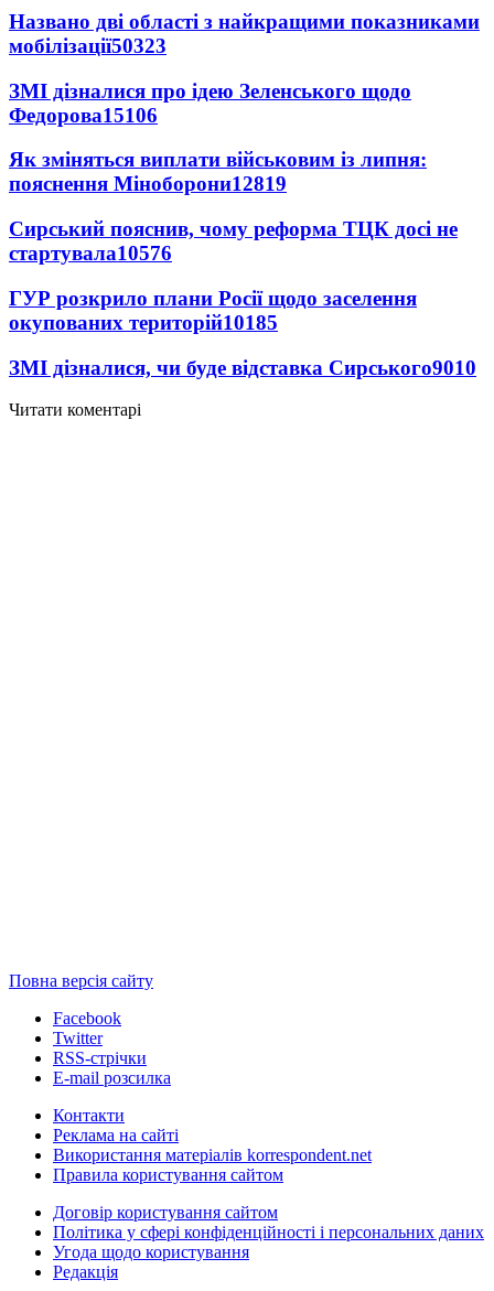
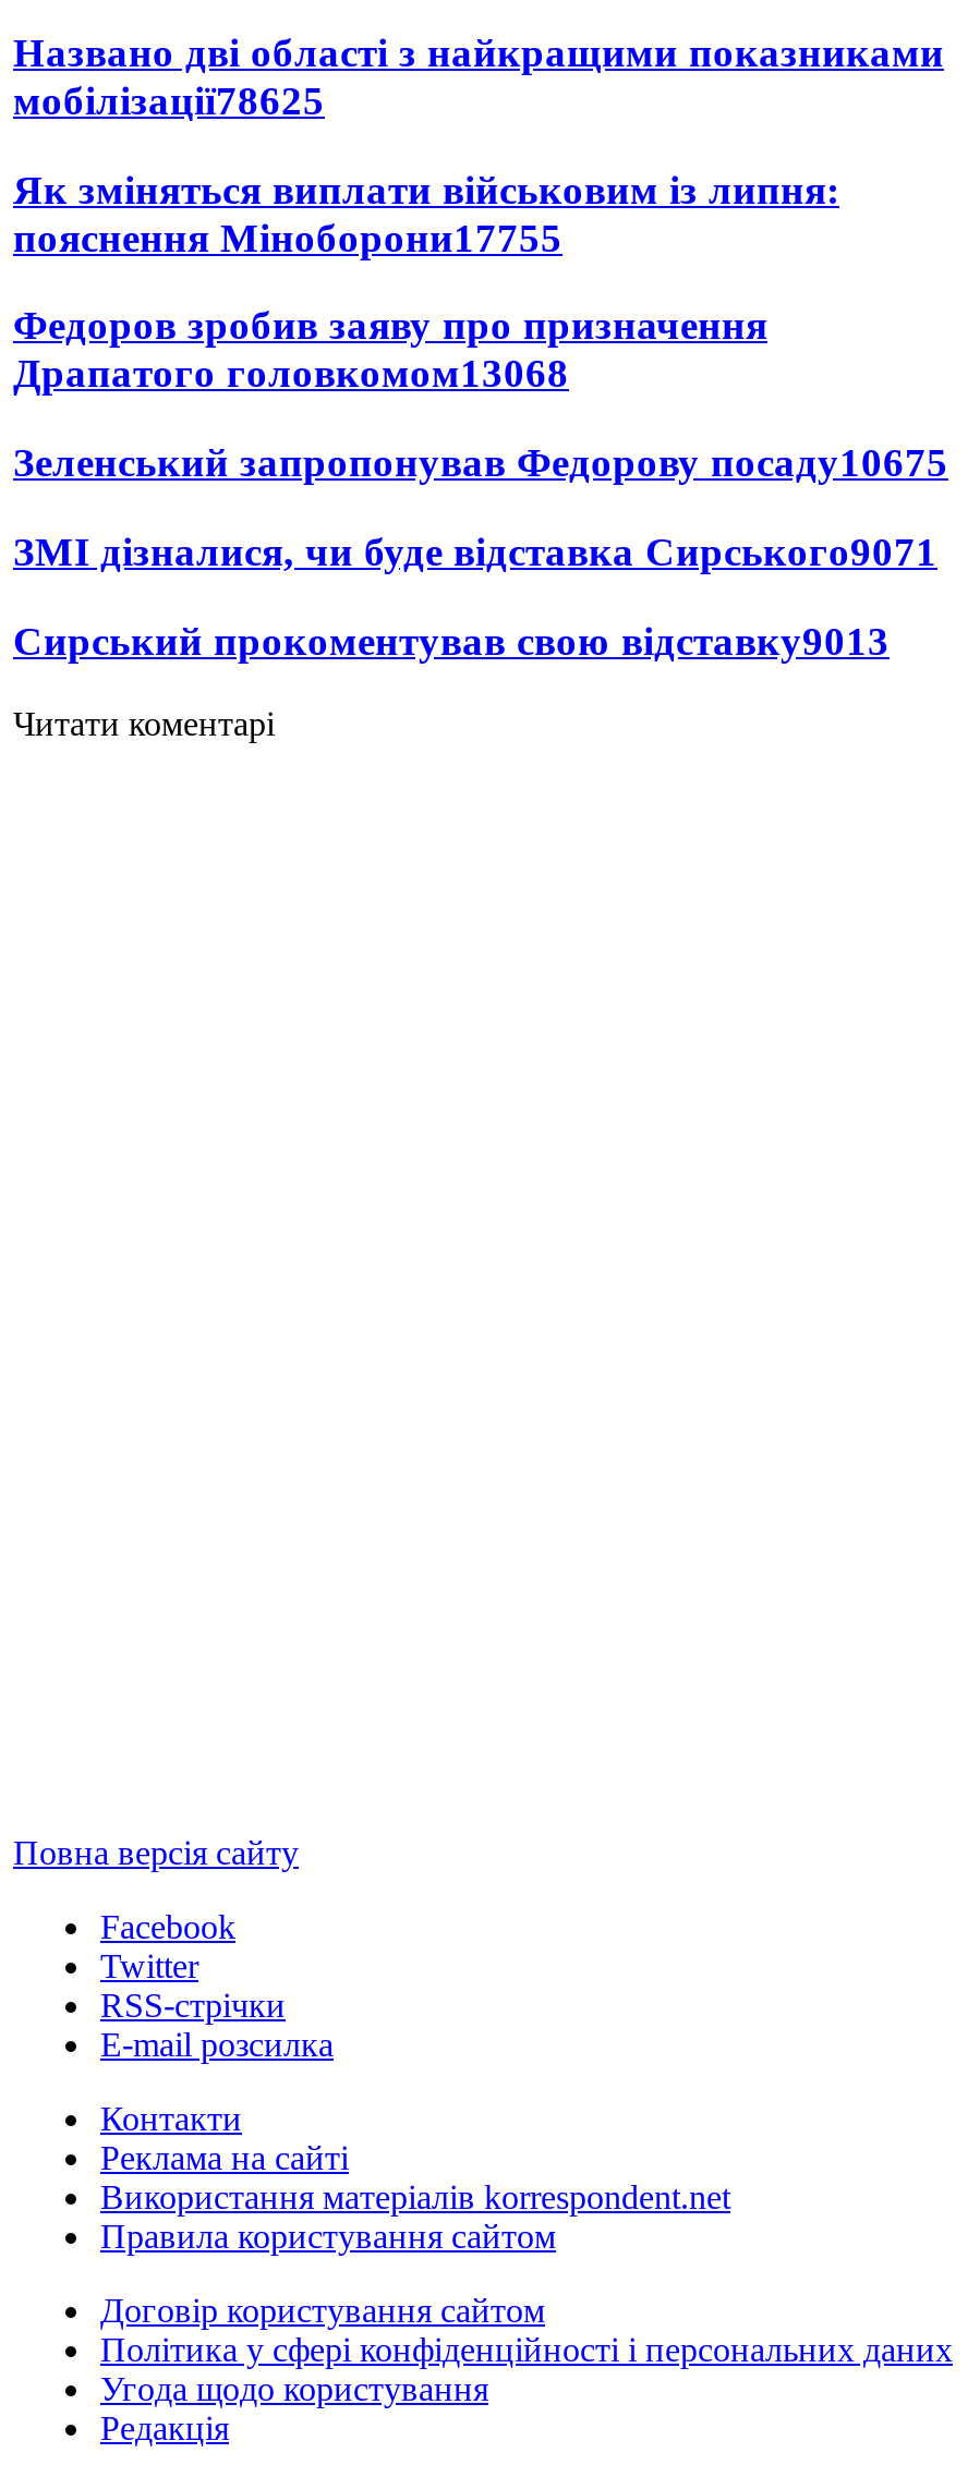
- мобілізації50323
- ЗМІ дізналися про ідею Зеленського щодо
- Федорова15106
+ мобілізації78625

moved up: Як зміняться виплати військовим із липня:

- пояснення Міноборони12819
- Сирський пояснив, чому реформа ТЦК досі не
- стартувала10576
- ГУР розкрило плани Росії щодо заселення
- окупованих територій10185
- ЗМІ дізналися, чи буде відставка Сирського9010
+ пояснення Міноборони17755
+ Федоров зробив заяву про призначення
+ Драпатого головкомом13068
+ Зеленський запропонував Федорову посаду10675
+ ЗМІ дізналися, чи буде відставка Сирського9071
+ Сирський прокоментував свою відставку9013
